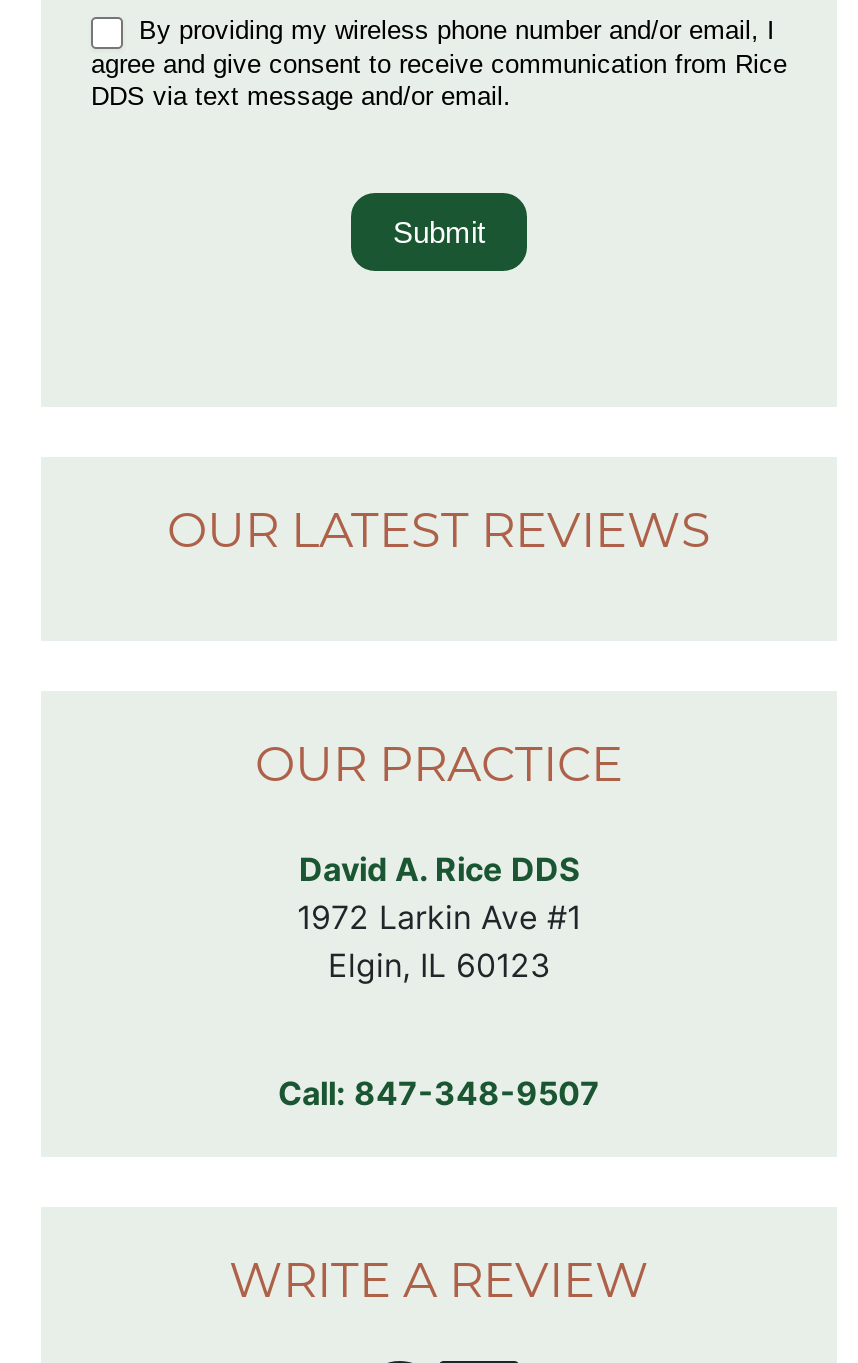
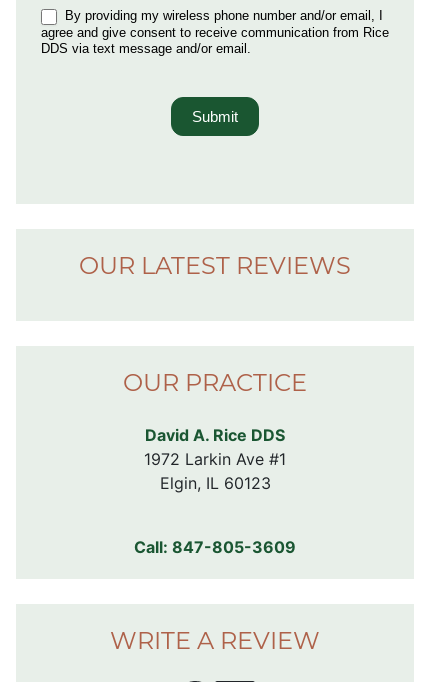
- Call: 847-348-9507
+ Call: 847-805-3609
